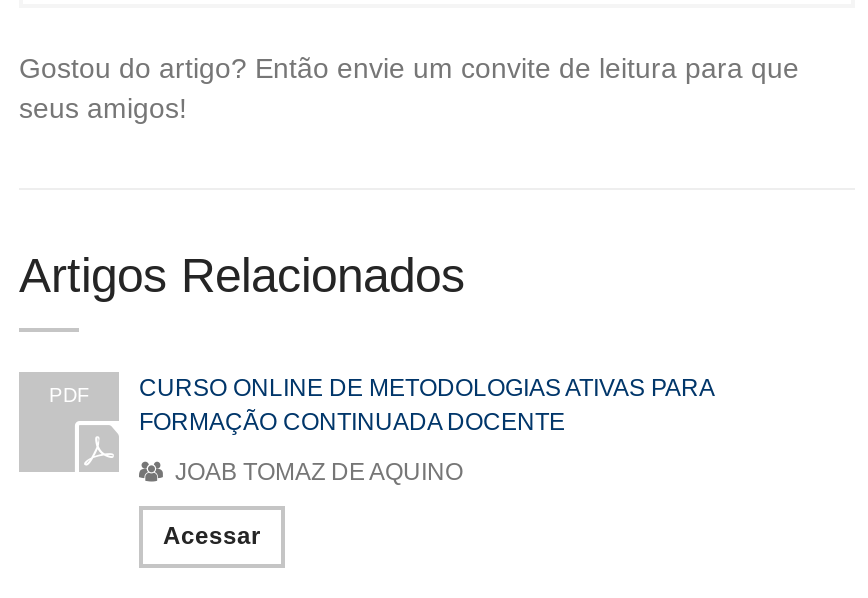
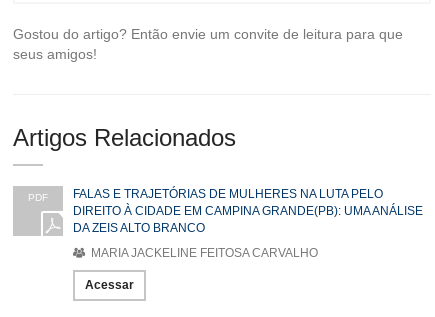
- CURSO ONLINE DE METODOLOGIAS ATIVAS PARA
- FORMAÇÃO CONTINUADA DOCENTE
+ FALAS E TRAJETÓRIAS DE MULHERES NA LUTA PELO
+ DIREITO À CIDADE EM CAMPINA GRANDE(PB): UMA ANÁLISE
+ DA ZEIS ALTO BRANCO

- JOAB TOMAZ DE AQUINO
+ MARIA JACKELINE FEITOSA CARVALHO
